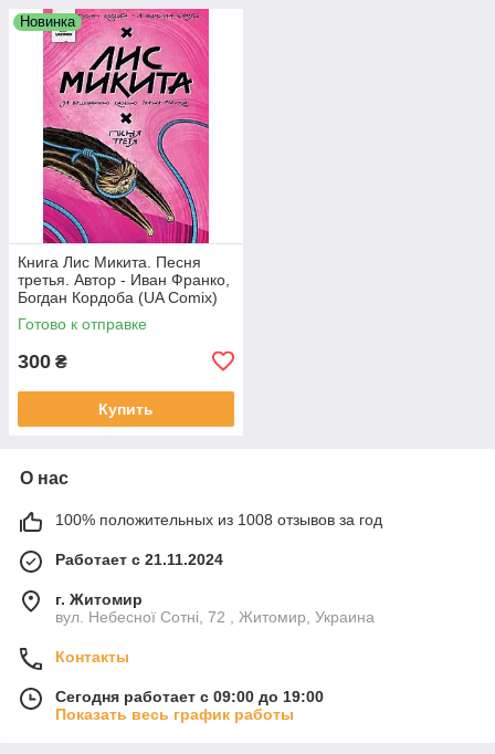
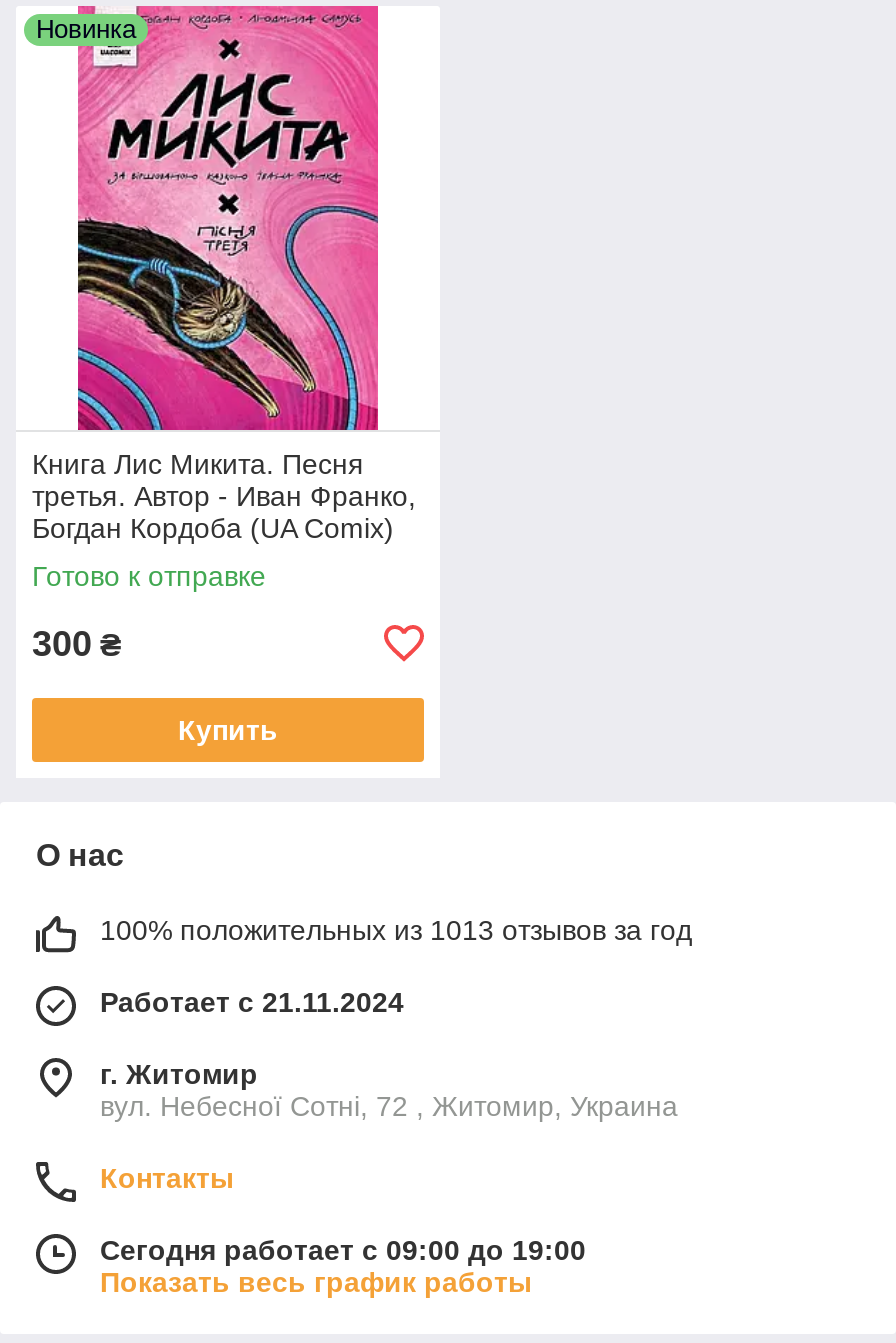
- 100% положительных из 1008 отзывов за год
+ 100% положительных из 1013 отзывов за год
